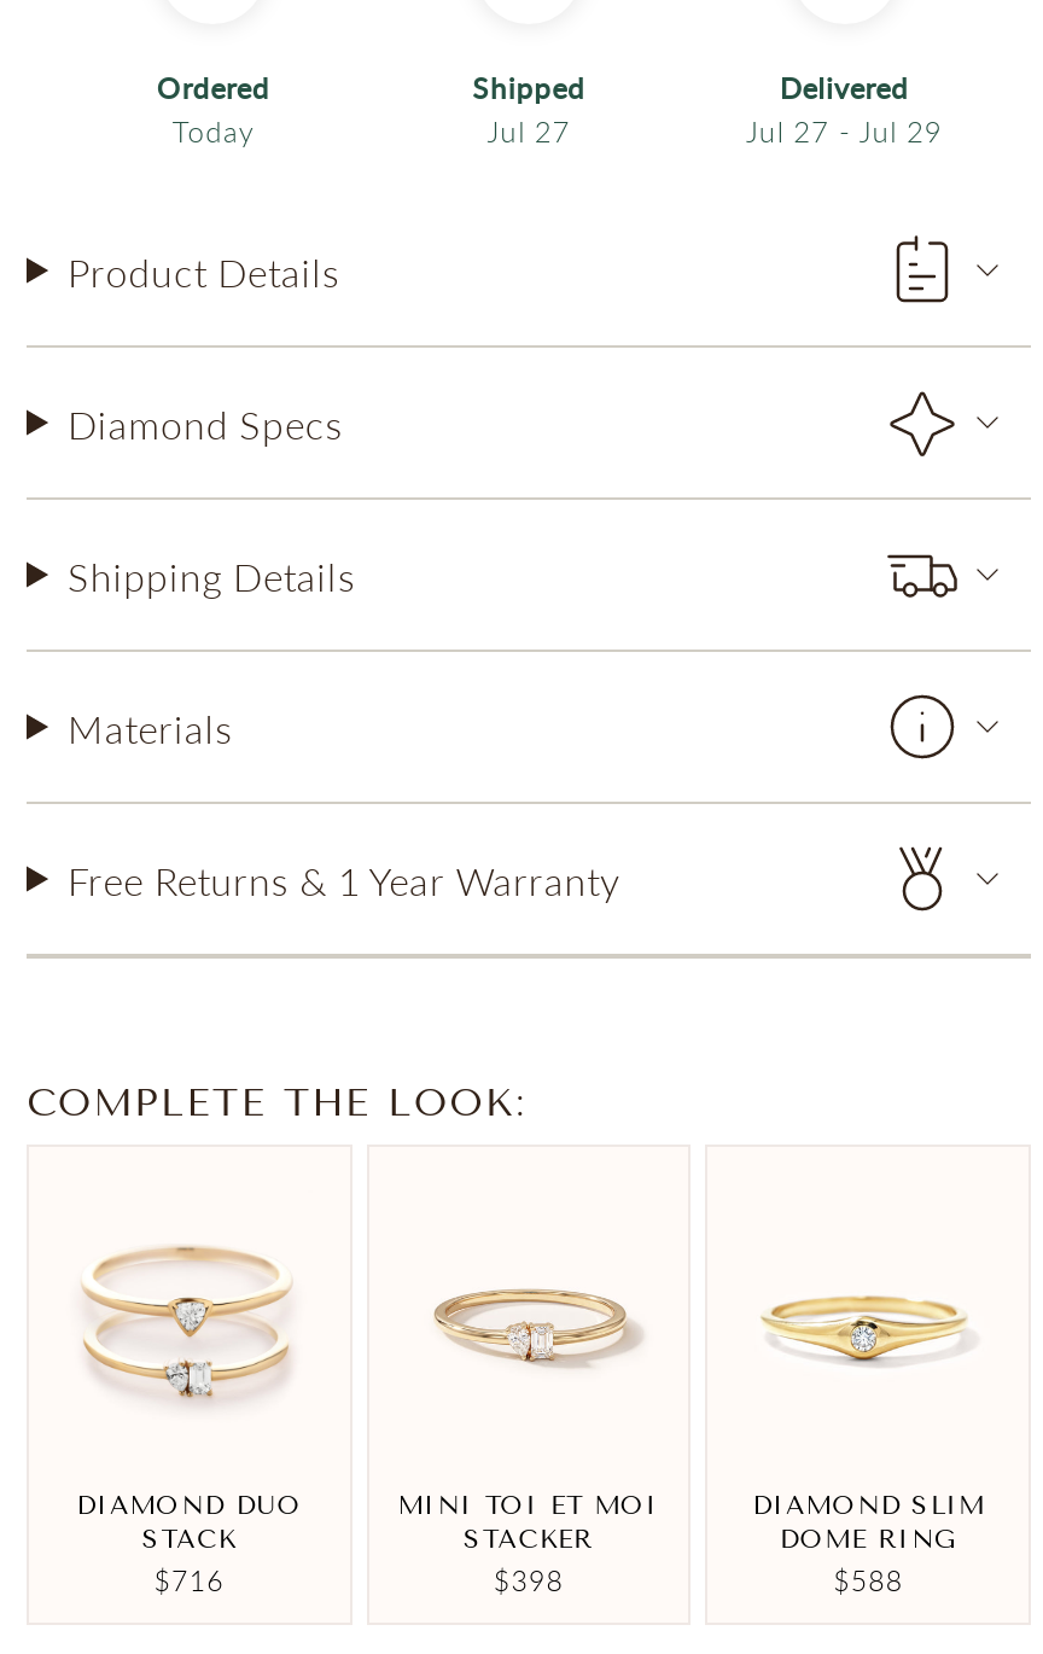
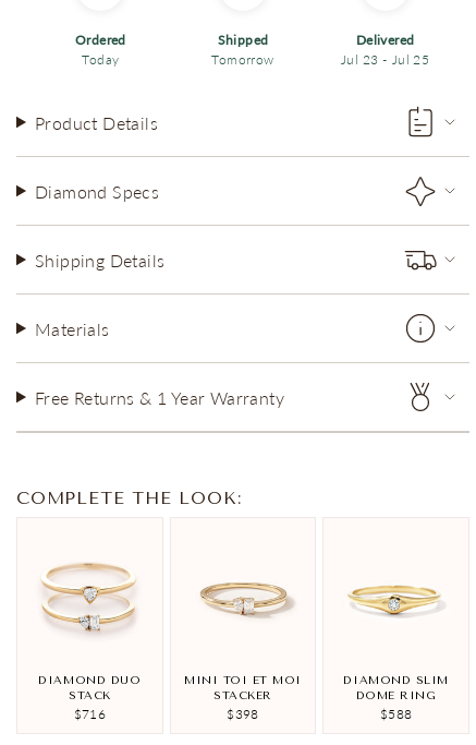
- Jul 27
+ Tomorrow

- Jul 27 - Jul 29
+ Jul 23 - Jul 25
